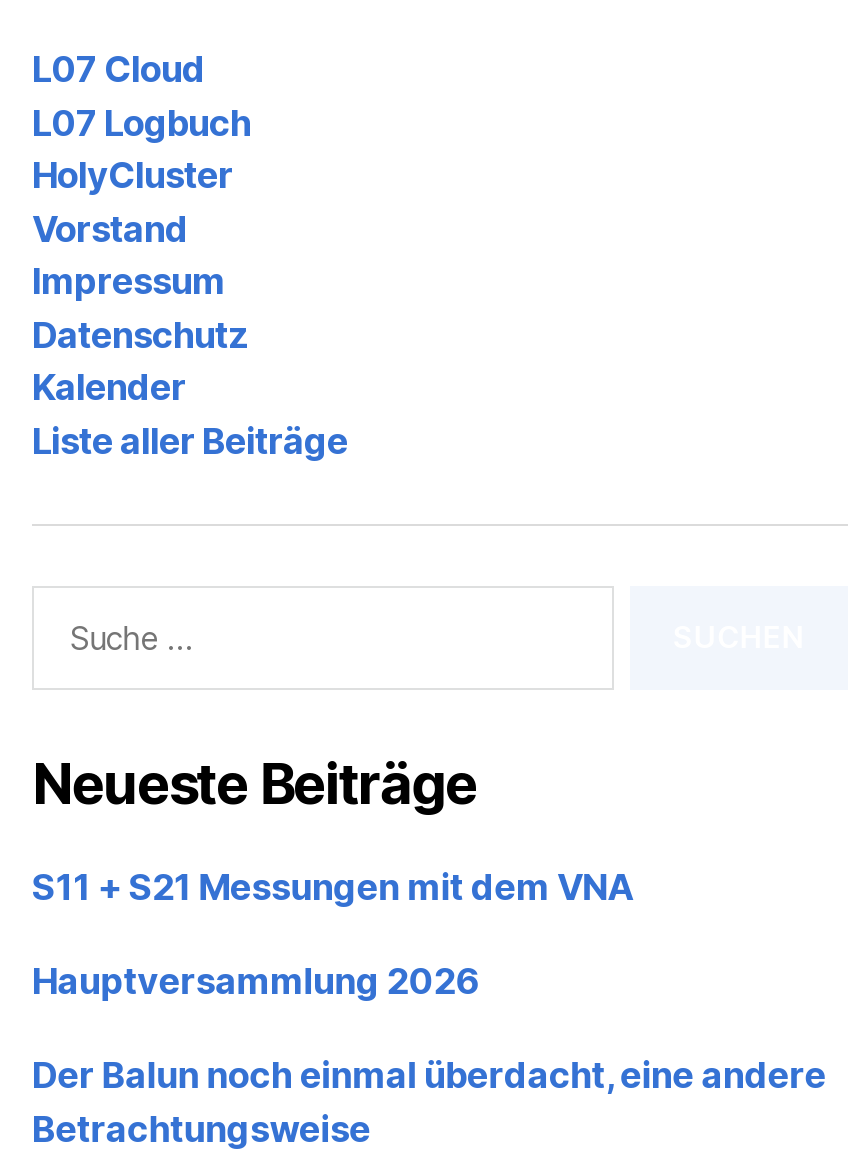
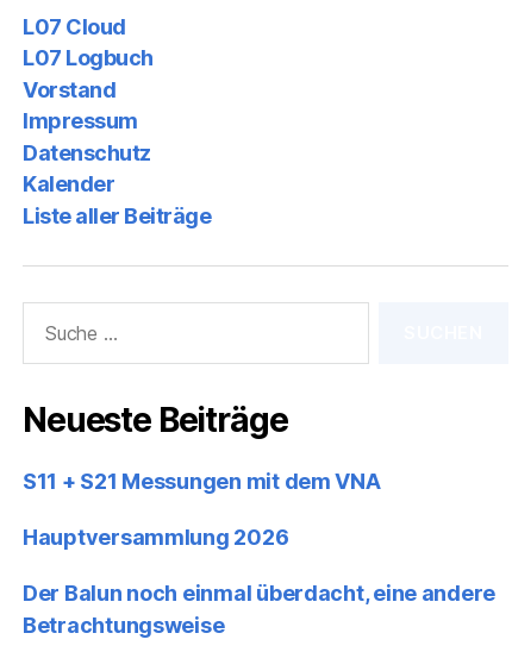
- HolyCluster
